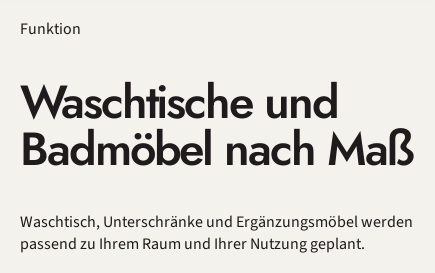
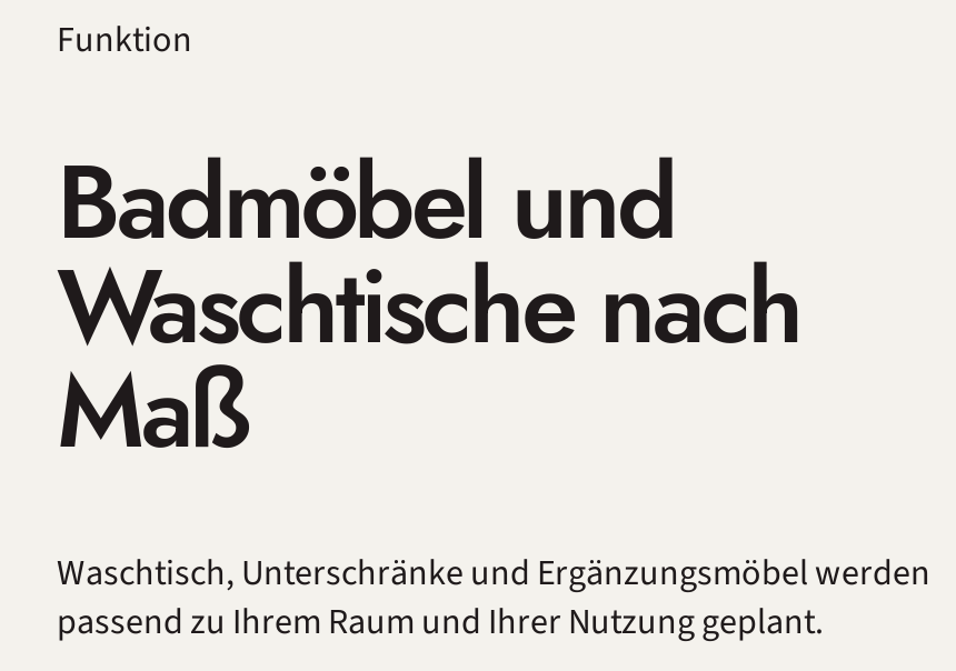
- Waschtische und
- Badmöbel nach Maß
+ Badmöbel und
+ Waschtische nach
+ Maß
